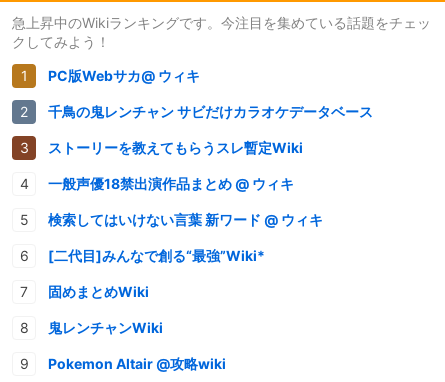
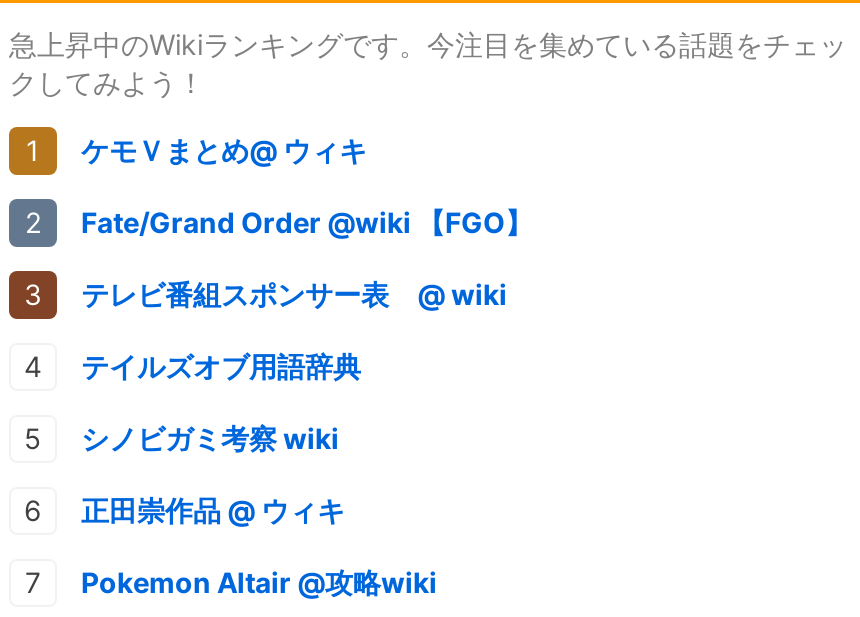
- PC版Webサカ@ ウィキ
- 千鳥の鬼レンチャン サビだけカラオケデータベース
- ストーリーを教えてもらうスレ暫定Wiki
- 一般声優18禁出演作品まとめ @ ウィキ
- 検索してはいけない言葉 新ワード @ ウィキ
- [二代目]みんなで創る“最強”Wiki*
- 固めまとめWiki
- 鬼レンチャンWiki
+ ケモＶまとめ@ ウィキ
+ Fate/Grand Order @wiki 【FGO】
+ テレビ番組スポンサー表 @ wiki
+ テイルズオブ用語辞典
+ シノビガミ考察 wiki
+ 正田崇作品 @ ウィキ
